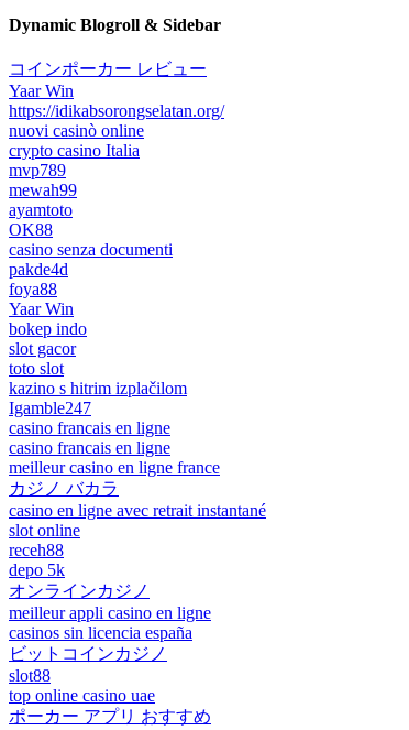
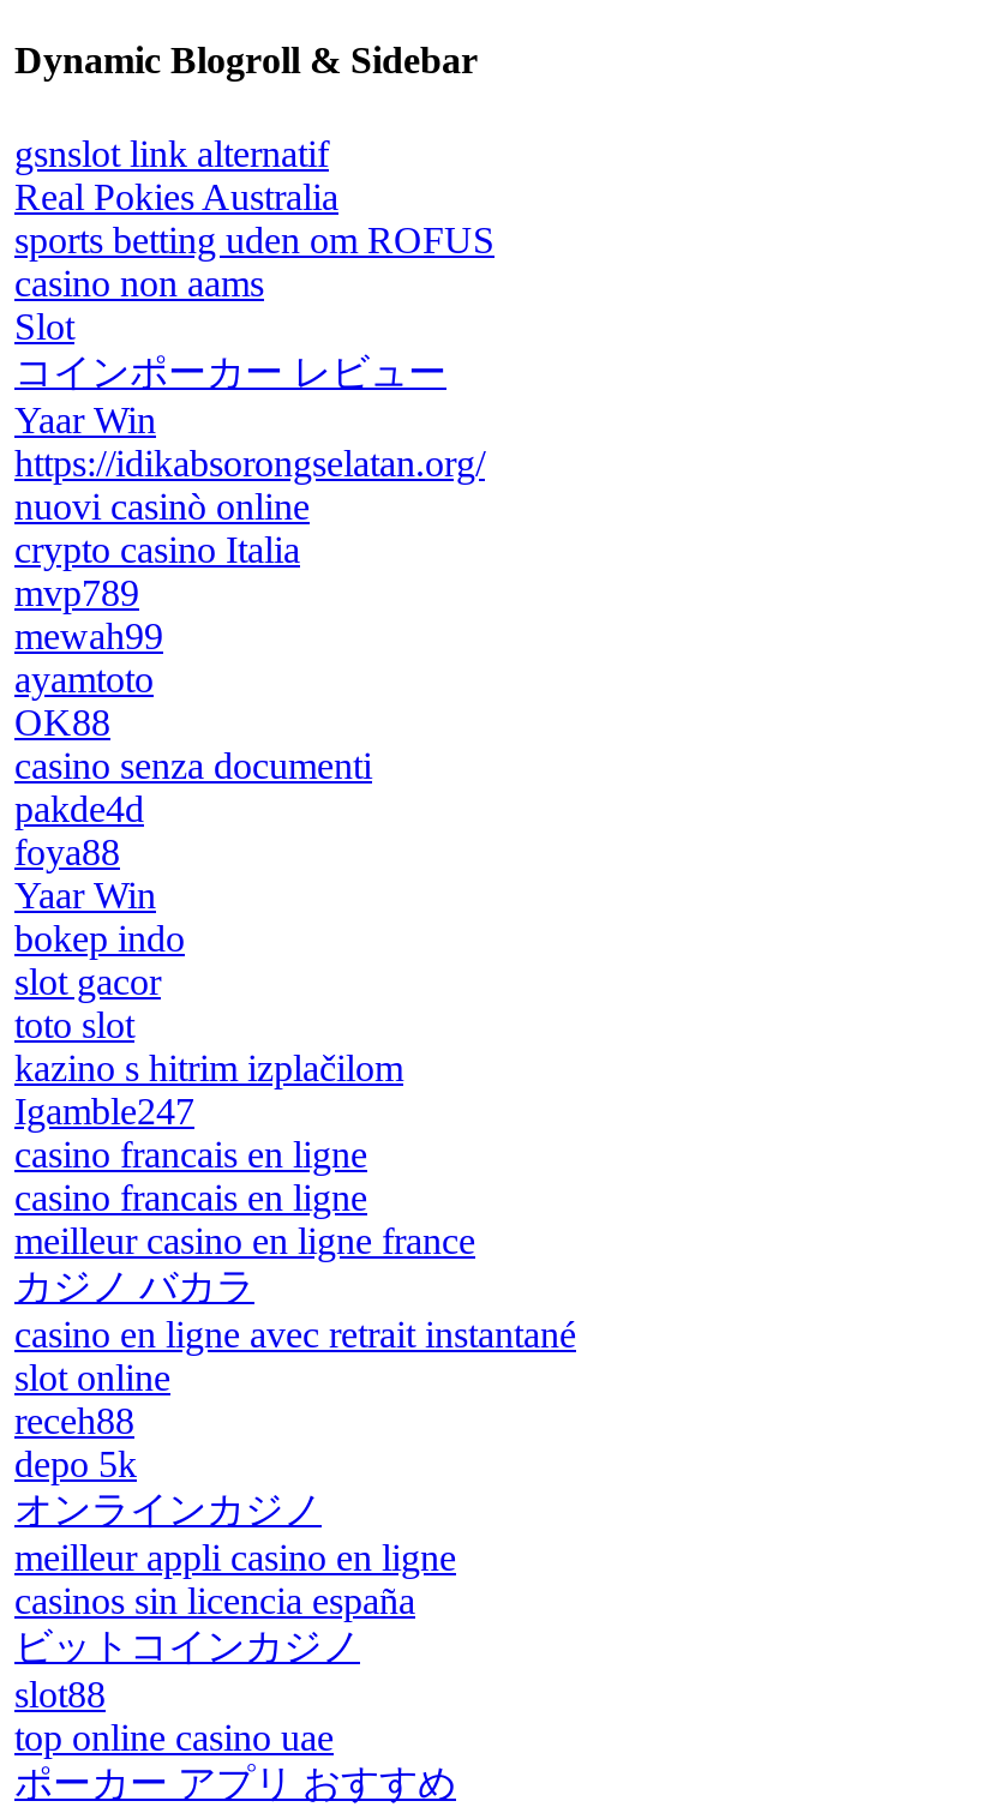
+ gsnslot link alternatif
+ Real Pokies Australia
+ sports betting uden om ROFUS
+ casino non aams
+ Slot
